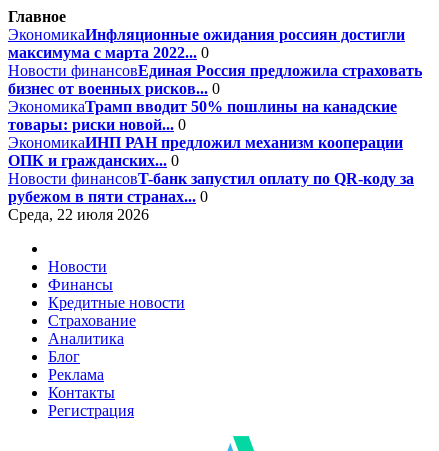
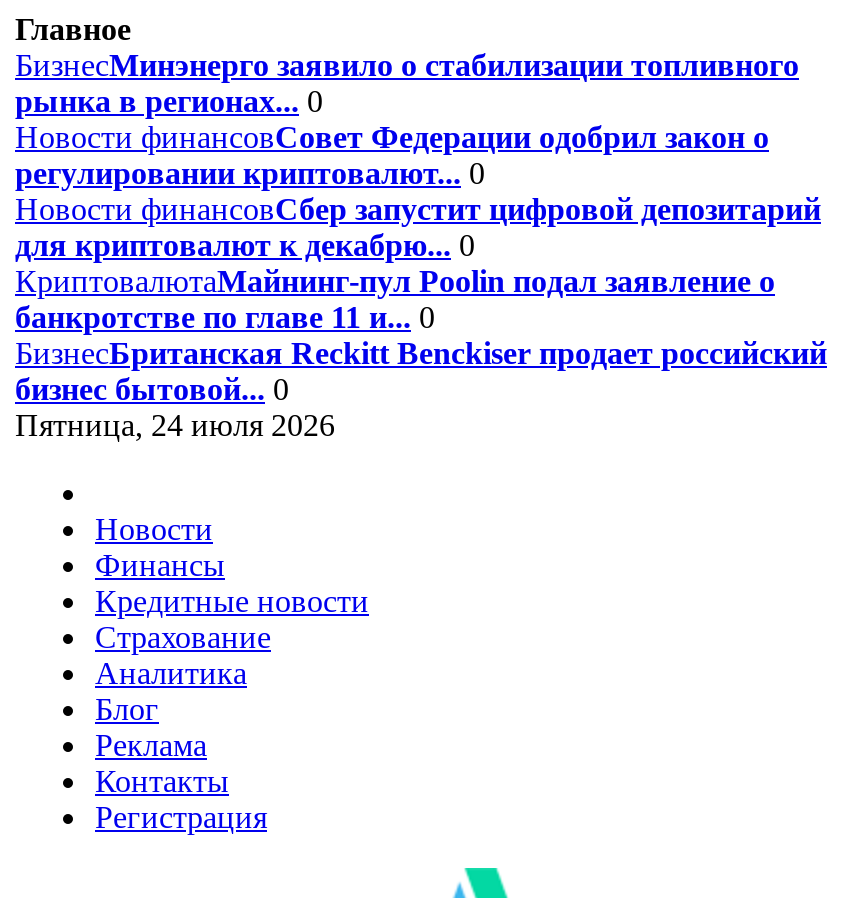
- ЭкономикаИнфляционные ожидания россиян достигли
- максимума с марта 2022... 0
- Новости финансовЕдиная Россия предложила страховать
- бизнес от военных рисков... 0
- ЭкономикаТрамп вводит 50% пошлины на канадские
- товары: риски новой... 0
- ЭкономикаИНП РАН предложил механизм кооперации
- ОПК и гражданских... 0
- Новости финансовT-банк запустил оплату по QR-коду за
- рубежом в пяти странах... 0
- Среда, 22 июля 2026
+ БизнесМинэнерго заявило о стабилизации топливного
+ рынка в регионах... 0
+ Новости финансовСовет Федерации одобрил закон о
+ регулировании криптовалют... 0
+ Новости финансовСбер запустит цифровой депозитарий
+ для криптовалют к декабрю... 0
+ КриптовалютаМайнинг-пул Poolin подал заявление о
+ банкротстве по главе 11 и... 0
+ БизнесБританская Reckitt Benckiser продает российский
+ бизнес бытовой... 0
+ Пятница, 24 июля 2026
